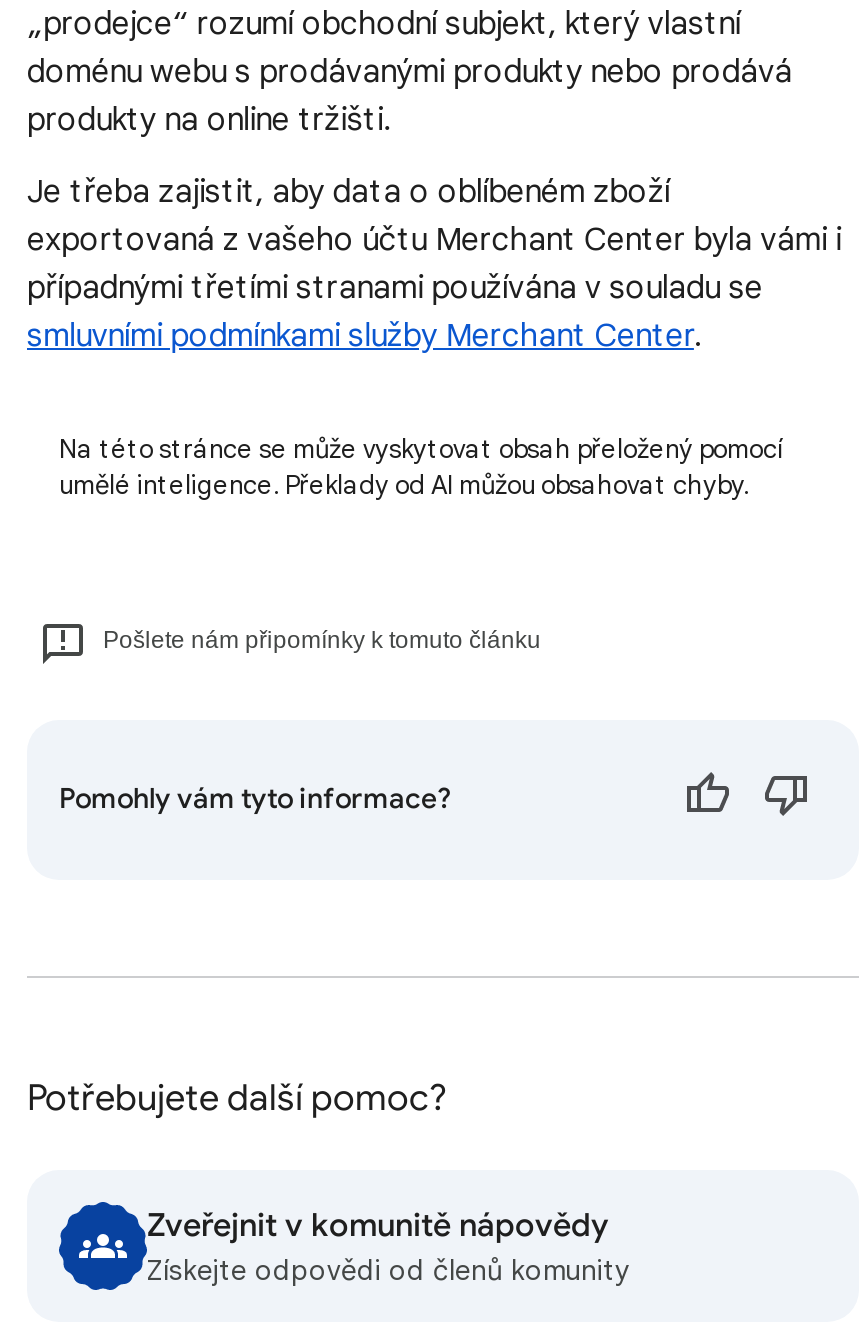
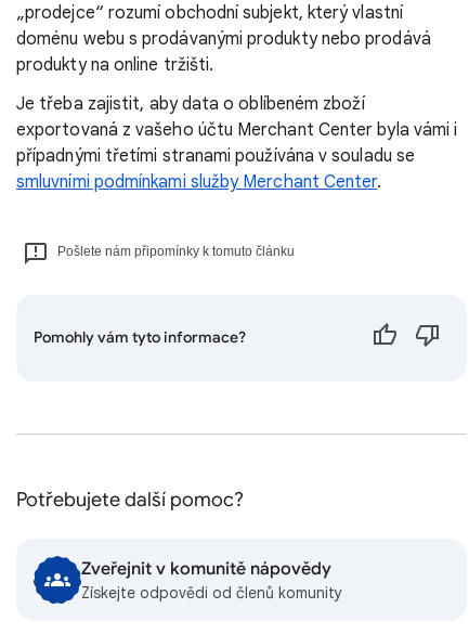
- Na této stránce se může vyskytovat obsah přeložený pomocí
- umělé inteligence. Překlady od AI můžou obsahovat chyby.
